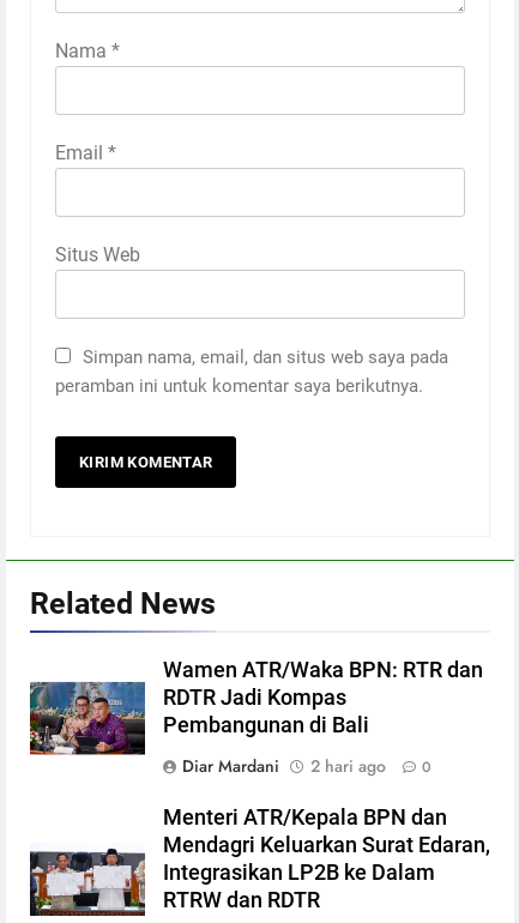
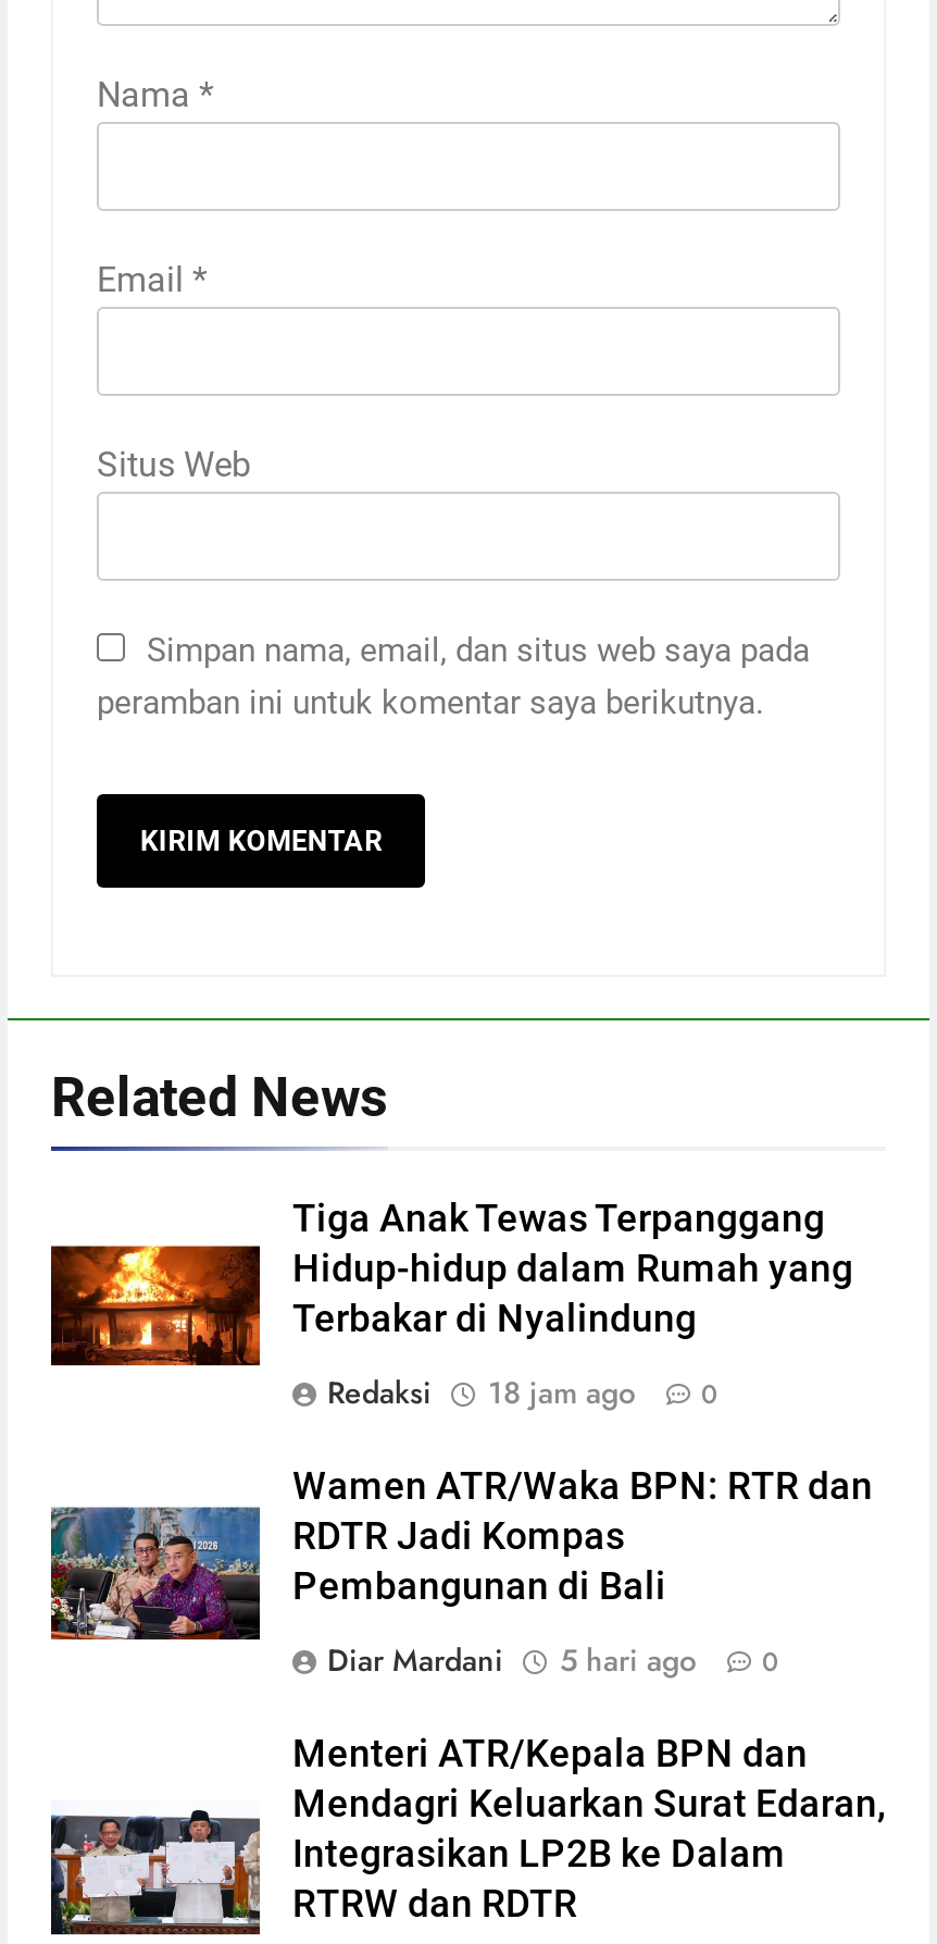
+ [image]
+ Tiga Anak Tewas Terpanggang
+ Hidup-hidup dalam Rumah yang
+ Terbakar di Nyalindung
+ Redaksi
+ 18 jam ago
+ 0

- Diar Mardani 2 hari ago 0
+ Diar Mardani 5 hari ago 0
